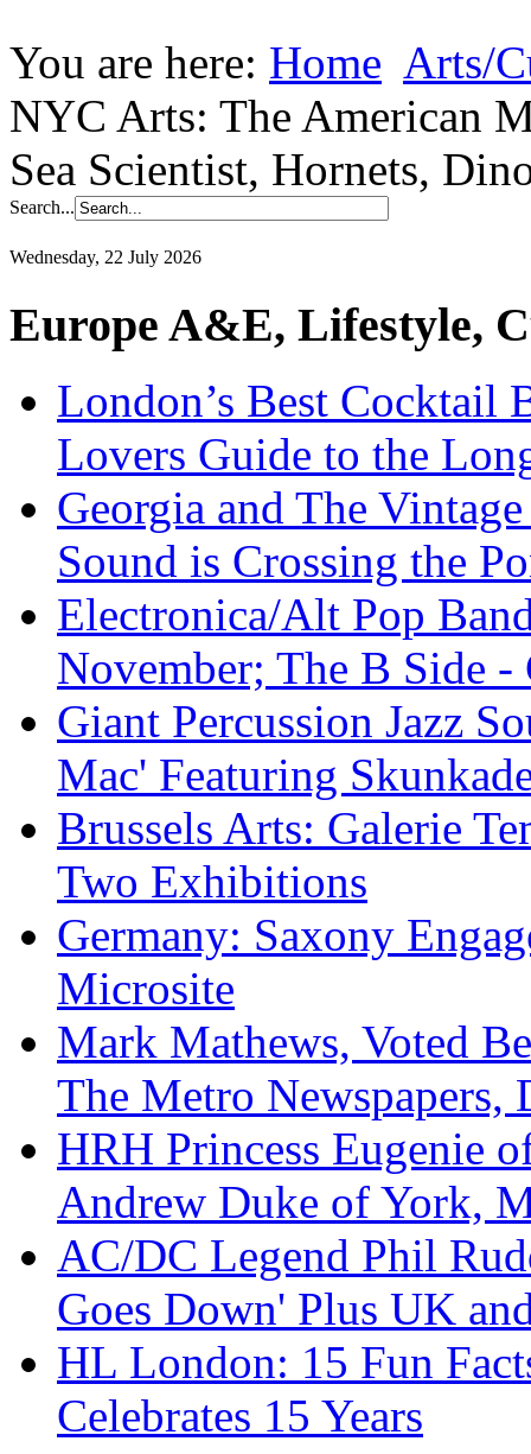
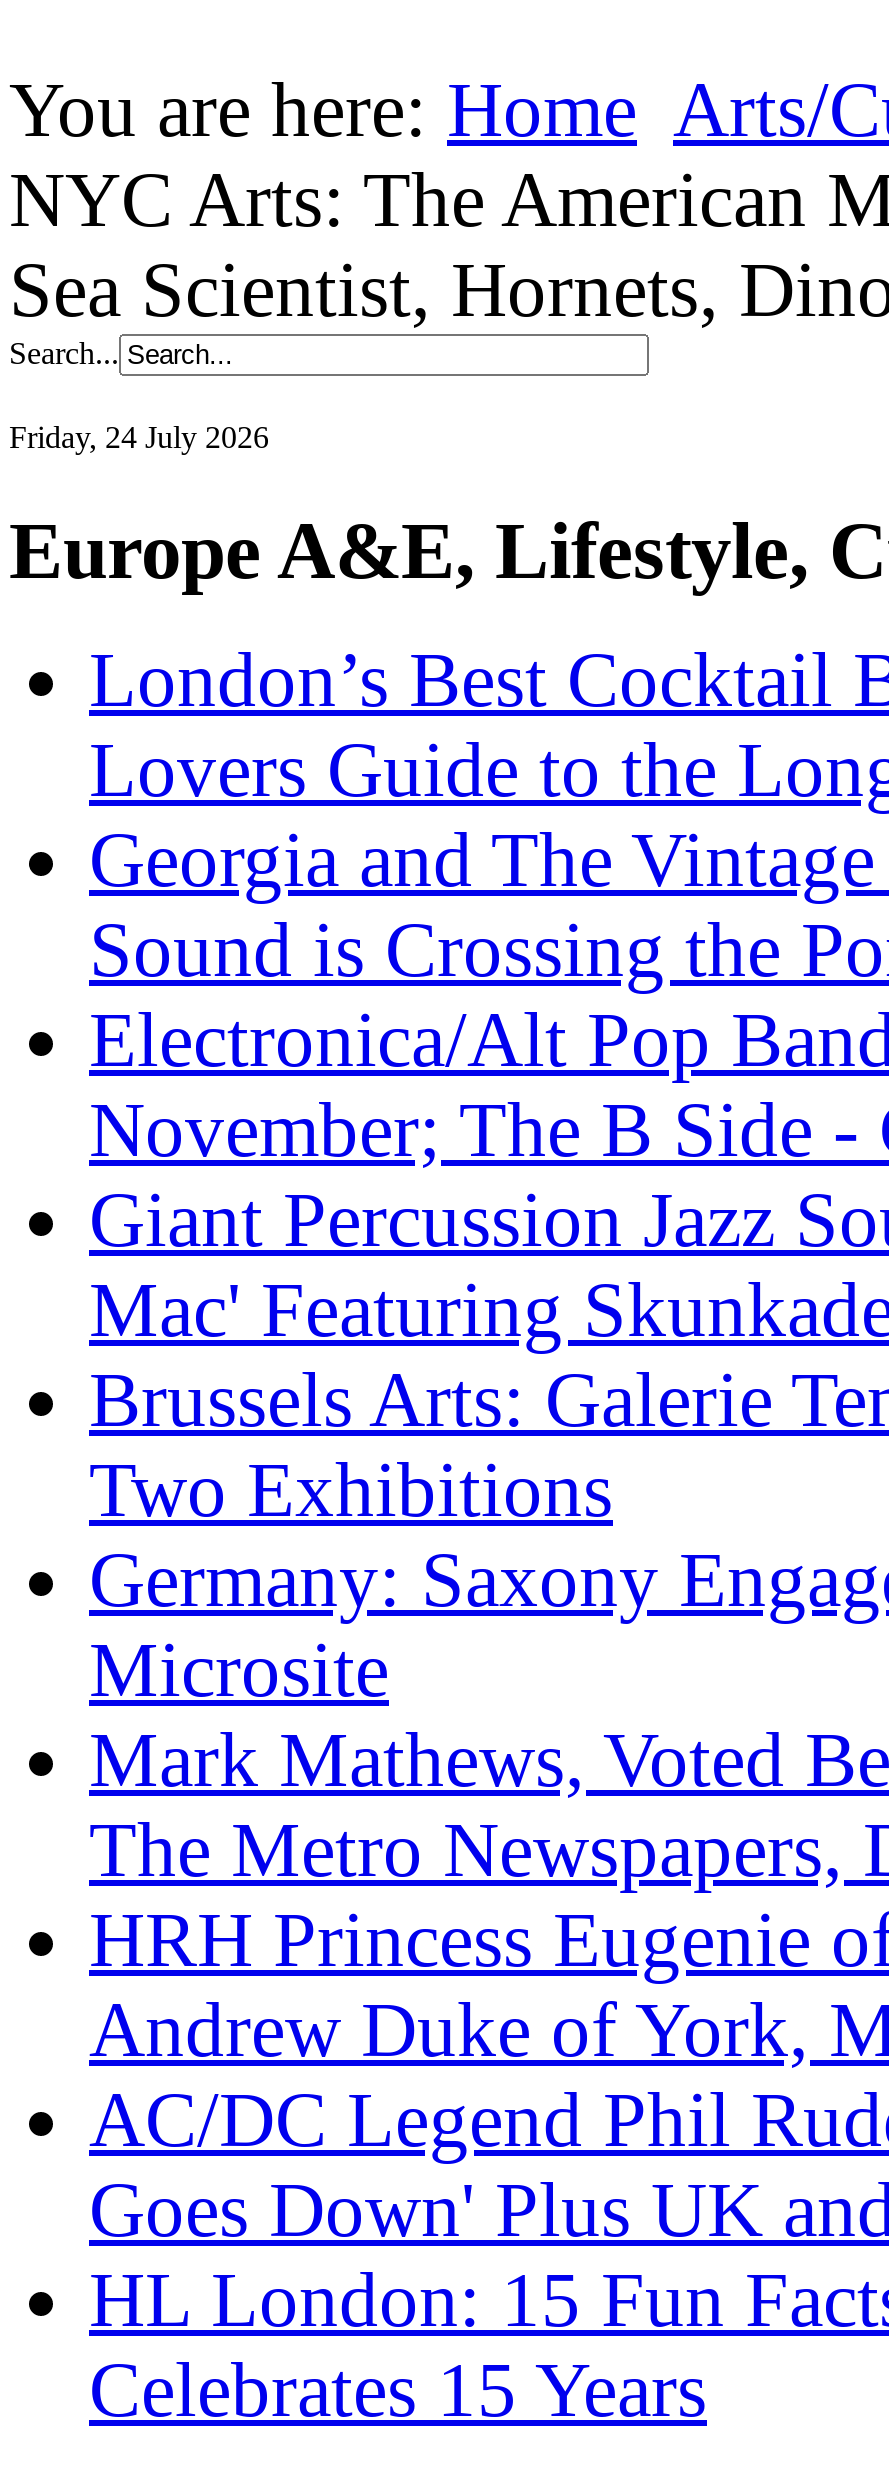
- Wednesday, 22 July 2026
+ Friday, 24 July 2026
